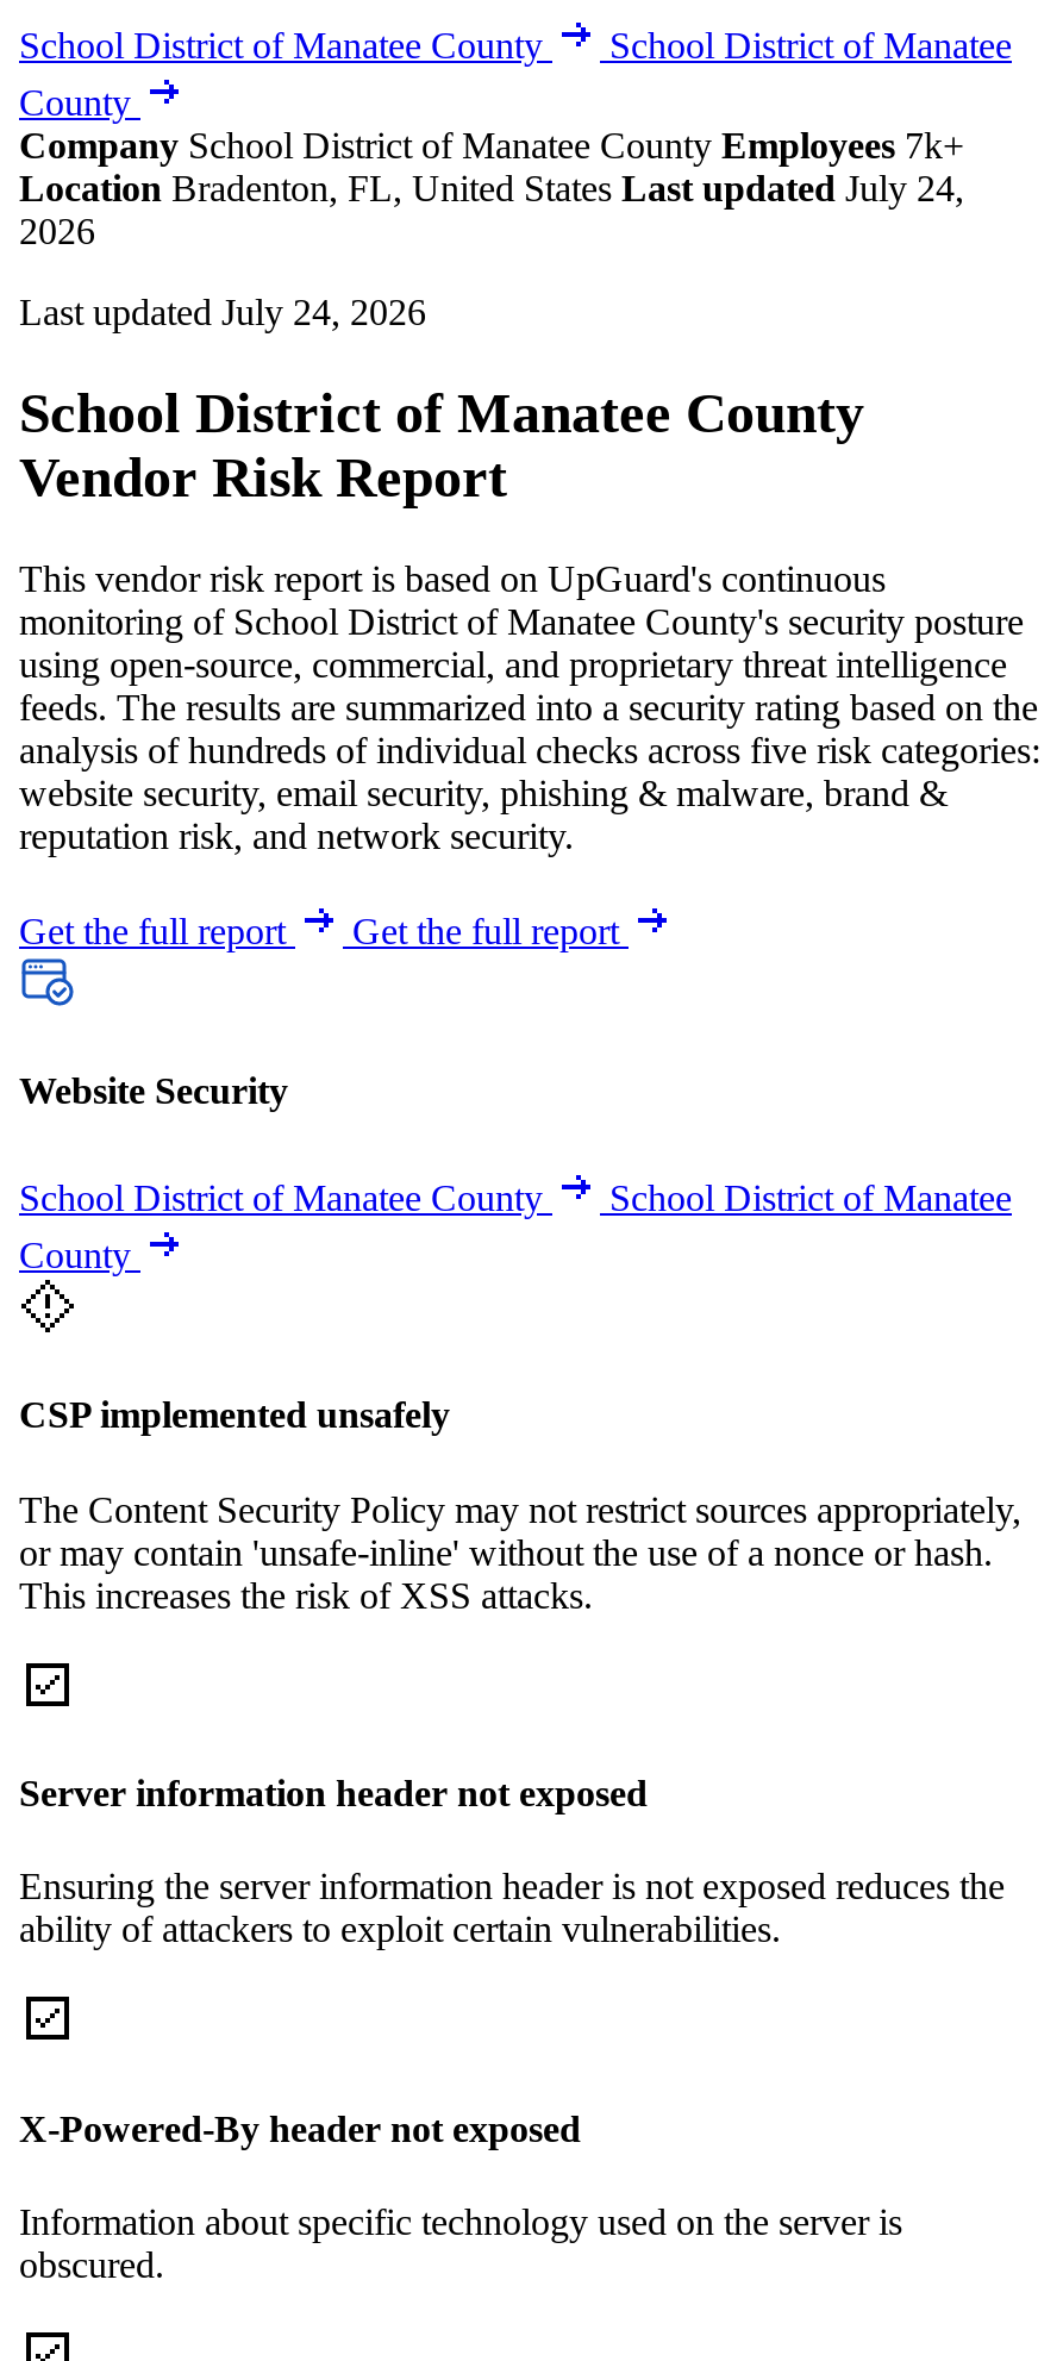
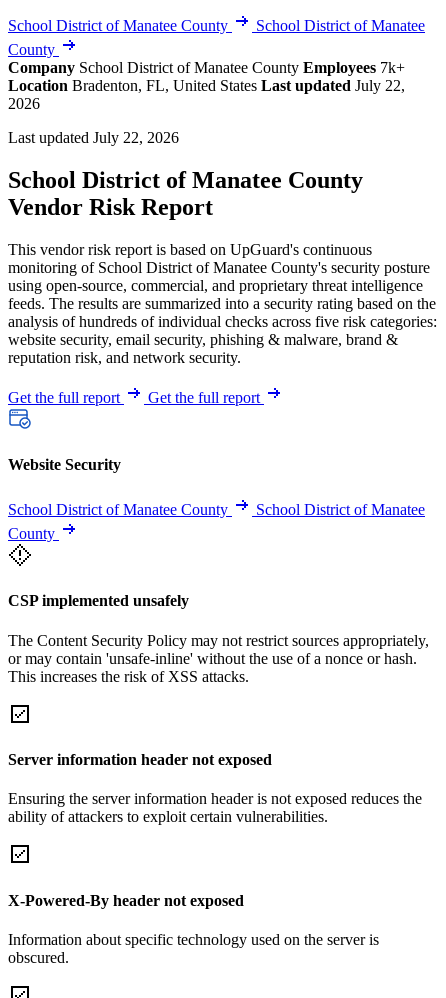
- Location Bradenton, FL, United States Last updated July 24,
+ Location Bradenton, FL, United States Last updated July 22,

- Last updated July 24, 2026
+ Last updated July 22, 2026
